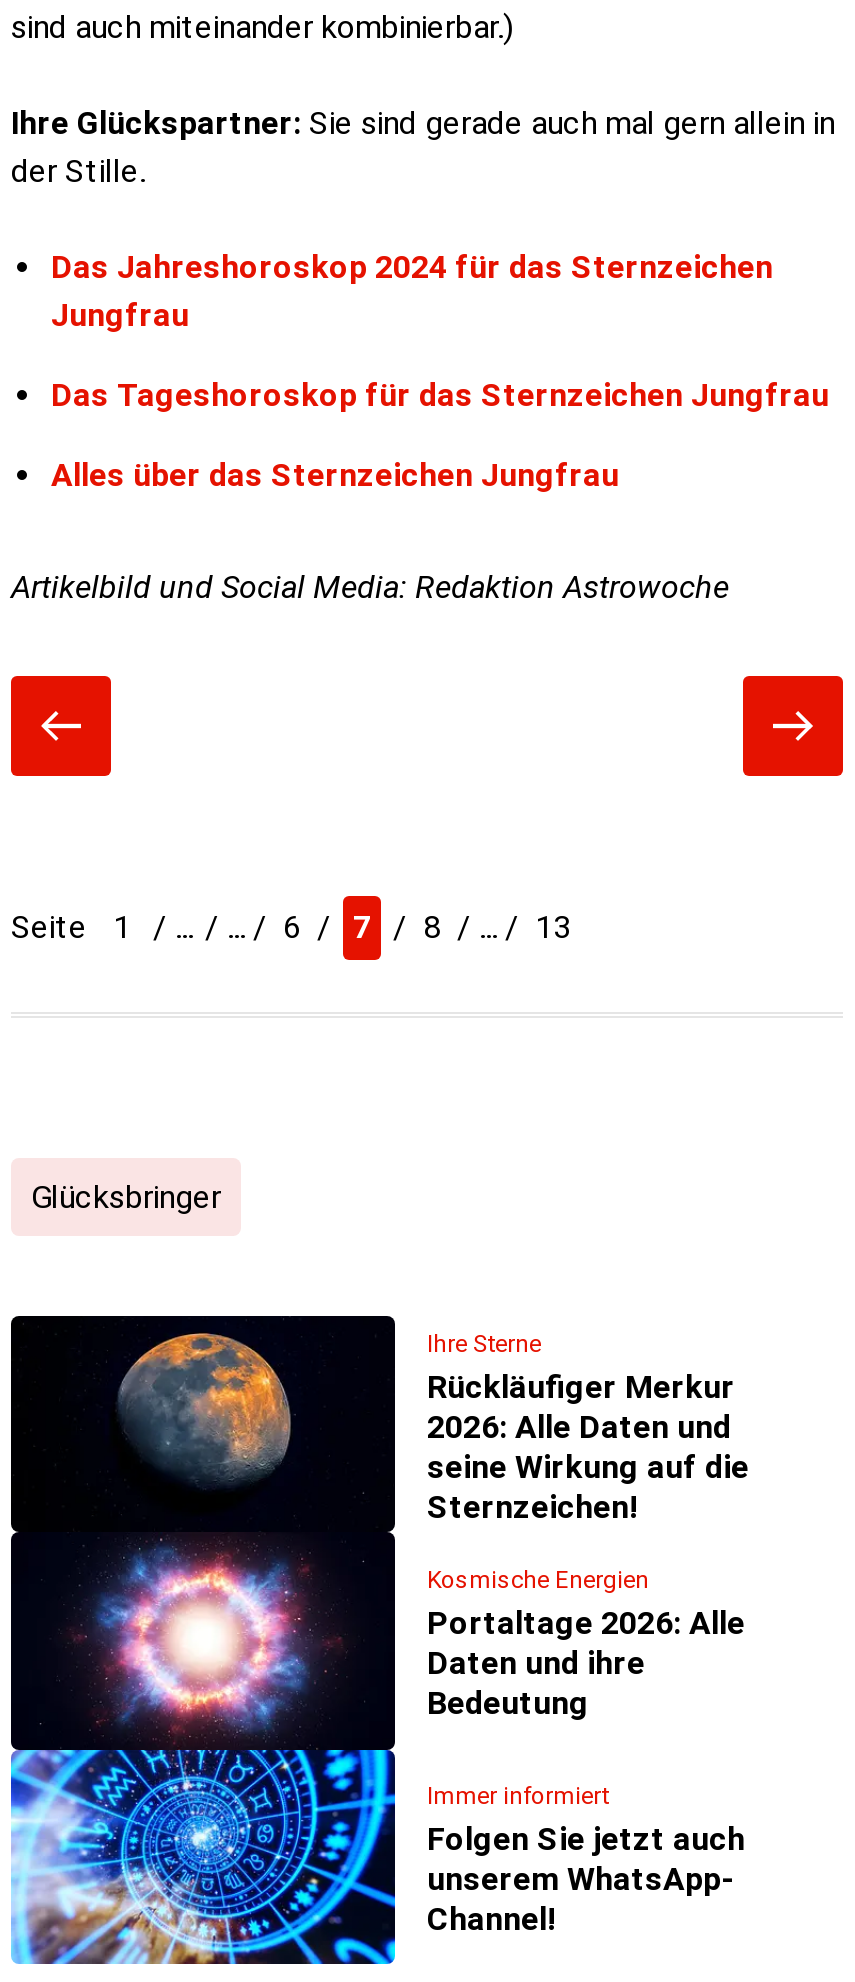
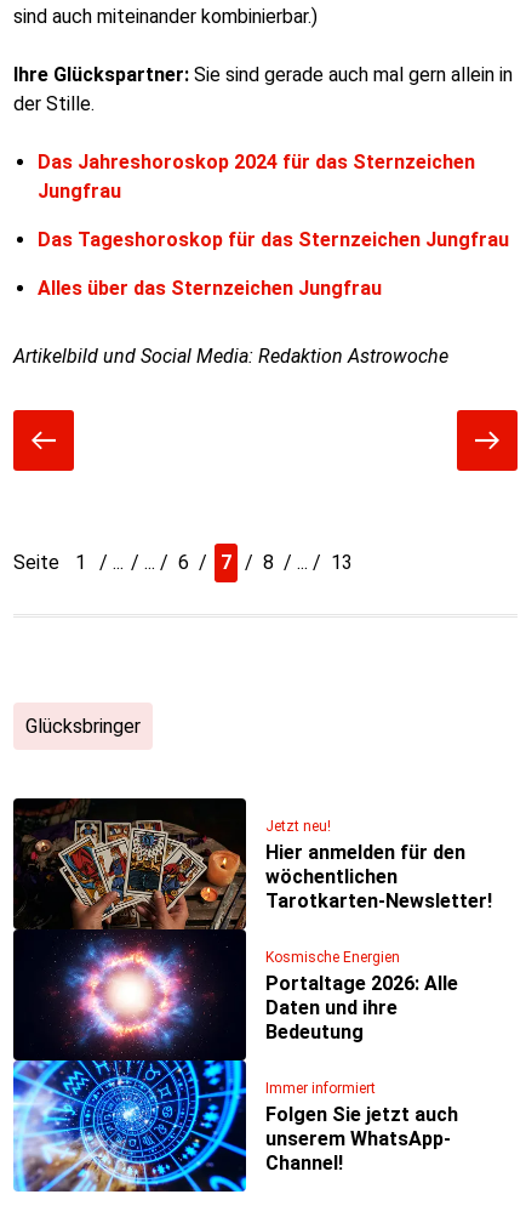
- [image]
- Ihre Sterne
- Rückläufiger Merkur
- 2026: Alle Daten und
- seine Wirkung auf die
- Sternzeichen!
+ [image]
+ Jetzt neu!
+ Hier anmelden für den
+ wöchentlichen
+ Tarotkarten-Newsletter!
